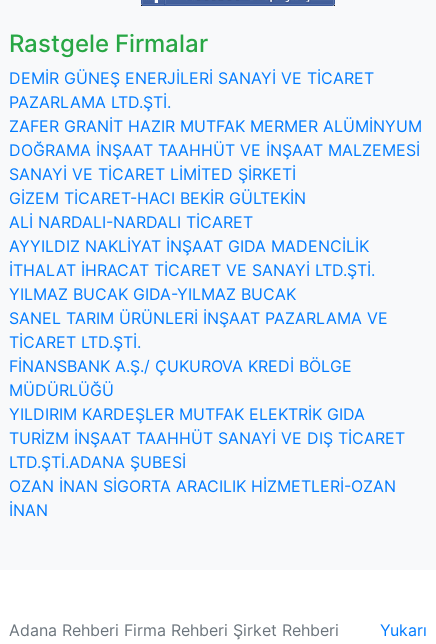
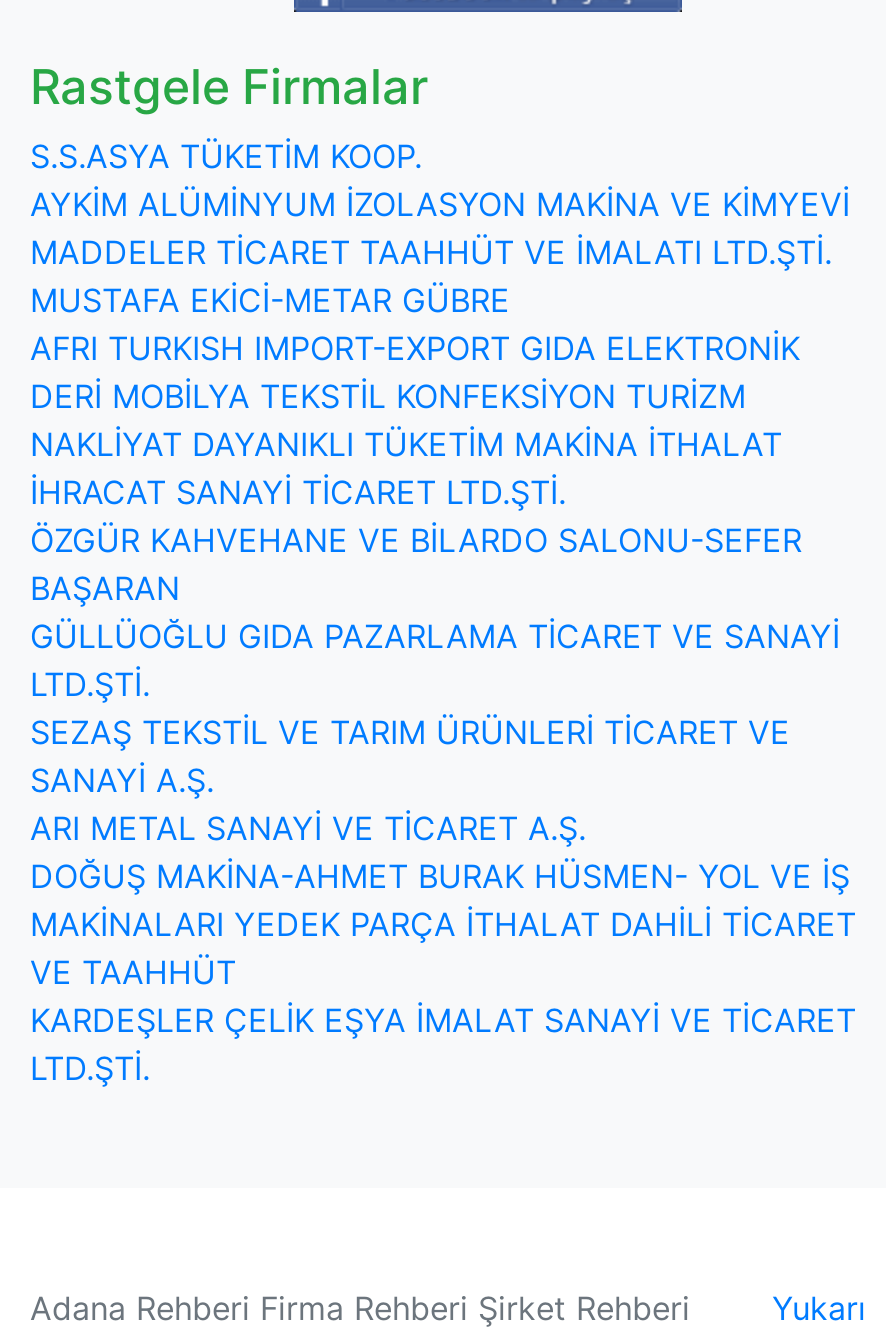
- DEMİR GÜNEŞ ENERJİLERİ SANAYİ VE TİCARET
- PAZARLAMA LTD.ŞTİ.
- ZAFER GRANİT HAZIR MUTFAK MERMER ALÜMİNYUM
- DOĞRAMA İNŞAAT TAAHHÜT VE İNŞAAT MALZEMESİ
- SANAYİ VE TİCARET LİMİTED ŞİRKETİ
- GİZEM TİCARET-HACI BEKİR GÜLTEKİN
- ALİ NARDALI-NARDALI TİCARET
- AYYILDIZ NAKLİYAT İNŞAAT GIDA MADENCİLİK
- İTHALAT İHRACAT TİCARET VE SANAYİ LTD.ŞTİ.
- YILMAZ BUCAK GIDA-YILMAZ BUCAK
- SANEL TARIM ÜRÜNLERİ İNŞAAT PAZARLAMA VE
- TİCARET LTD.ŞTİ.
- FİNANSBANK A.Ş./ ÇUKUROVA KREDİ BÖLGE
- MÜDÜRLÜĞÜ
- YILDIRIM KARDEŞLER MUTFAK ELEKTRİK GIDA
- TURİZM İNŞAAT TAAHHÜT SANAYİ VE DIŞ TİCARET
- LTD.ŞTİ.ADANA ŞUBESİ
- OZAN İNAN SİGORTA ARACILIK HİZMETLERİ-OZAN
- İNAN
+ S.S.ASYA TÜKETİM KOOP.
+ AYKİM ALÜMİNYUM İZOLASYON MAKİNA VE KİMYEVİ
+ MADDELER TİCARET TAAHHÜT VE İMALATI LTD.ŞTİ.
+ MUSTAFA EKİCİ-METAR GÜBRE
+ AFRI TURKISH IMPORT-EXPORT GIDA ELEKTRONİK
+ DERİ MOBİLYA TEKSTİL KONFEKSİYON TURİZM
+ NAKLİYAT DAYANIKLI TÜKETİM MAKİNA İTHALAT
+ İHRACAT SANAYİ TİCARET LTD.ŞTİ.
+ ÖZGÜR KAHVEHANE VE BİLARDO SALONU-SEFER
+ BAŞARAN
+ GÜLLÜOĞLU GIDA PAZARLAMA TİCARET VE SANAYİ
+ LTD.ŞTİ.
+ SEZAŞ TEKSTİL VE TARIM ÜRÜNLERİ TİCARET VE
+ SANAYİ A.Ş.
+ ARI METAL SANAYİ VE TİCARET A.Ş.
+ DOĞUŞ MAKİNA-AHMET BURAK HÜSMEN- YOL VE İŞ
+ MAKİNALARI YEDEK PARÇA İTHALAT DAHİLİ TİCARET
+ VE TAAHHÜT
+ KARDEŞLER ÇELİK EŞYA İMALAT SANAYİ VE TİCARET
+ LTD.ŞTİ.
